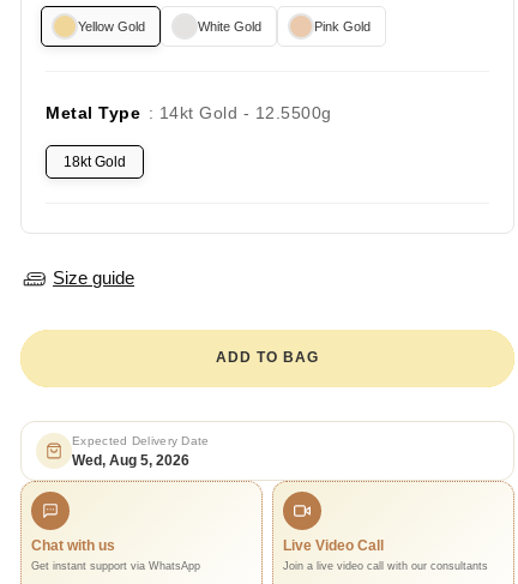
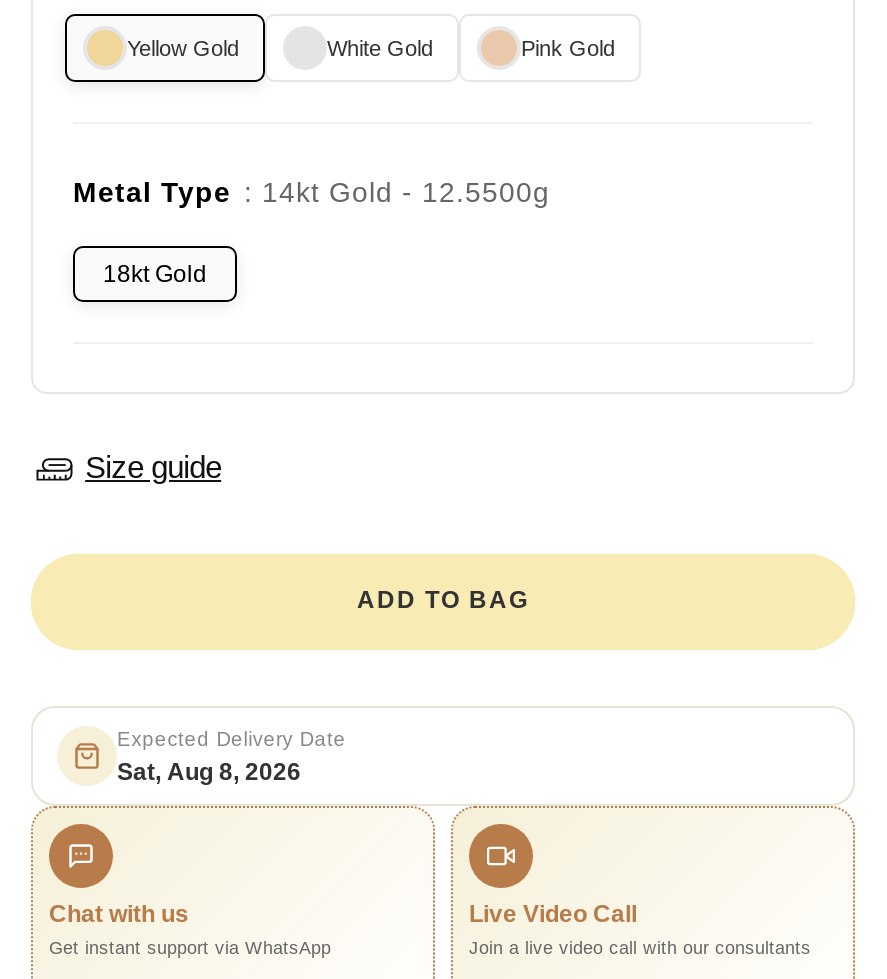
- Wed, Aug 5, 2026
+ Sat, Aug 8, 2026
